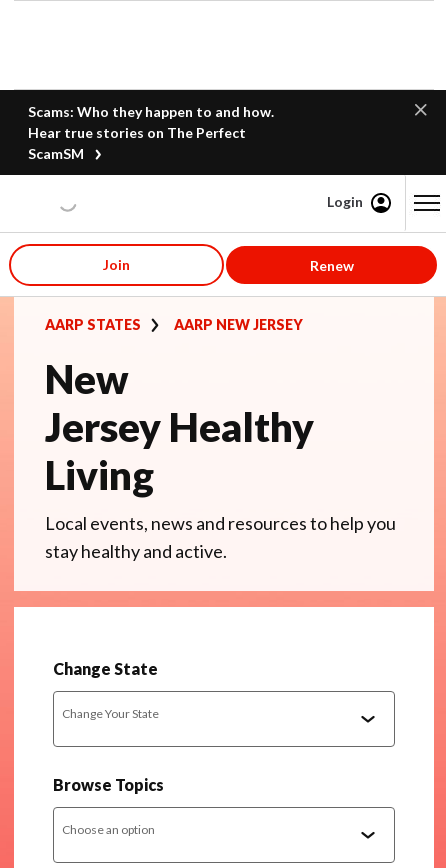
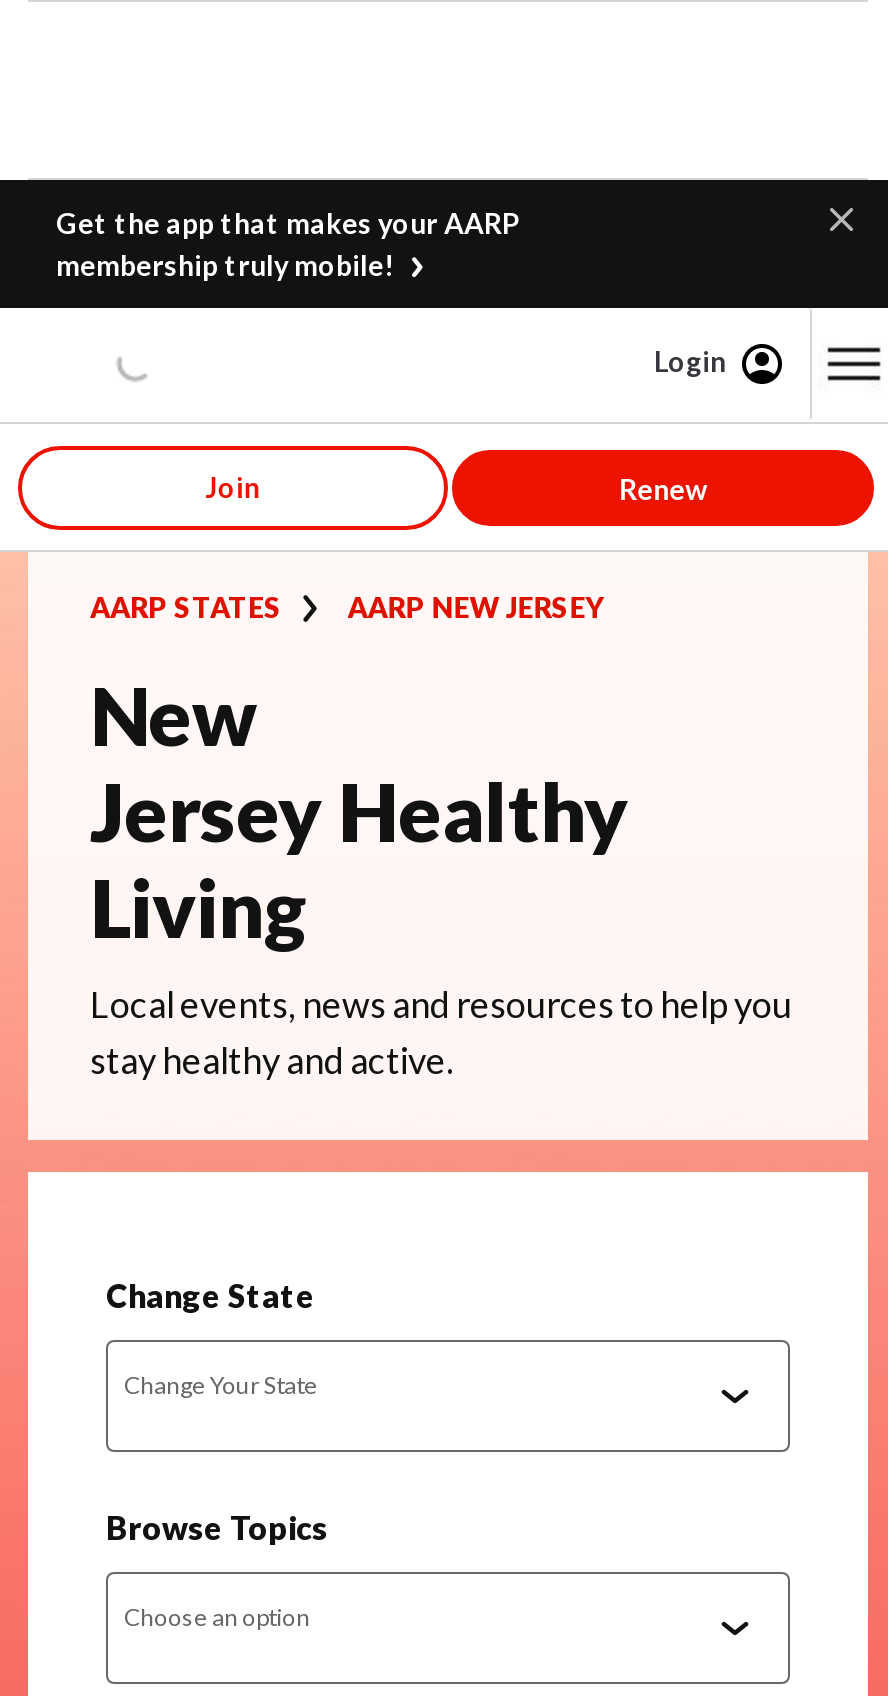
- Scams: Who they happen to and how.
- Hear true stories on The Perfect
- ScamSM
+ Get the app that makes your AARP
+ membership truly mobile!
